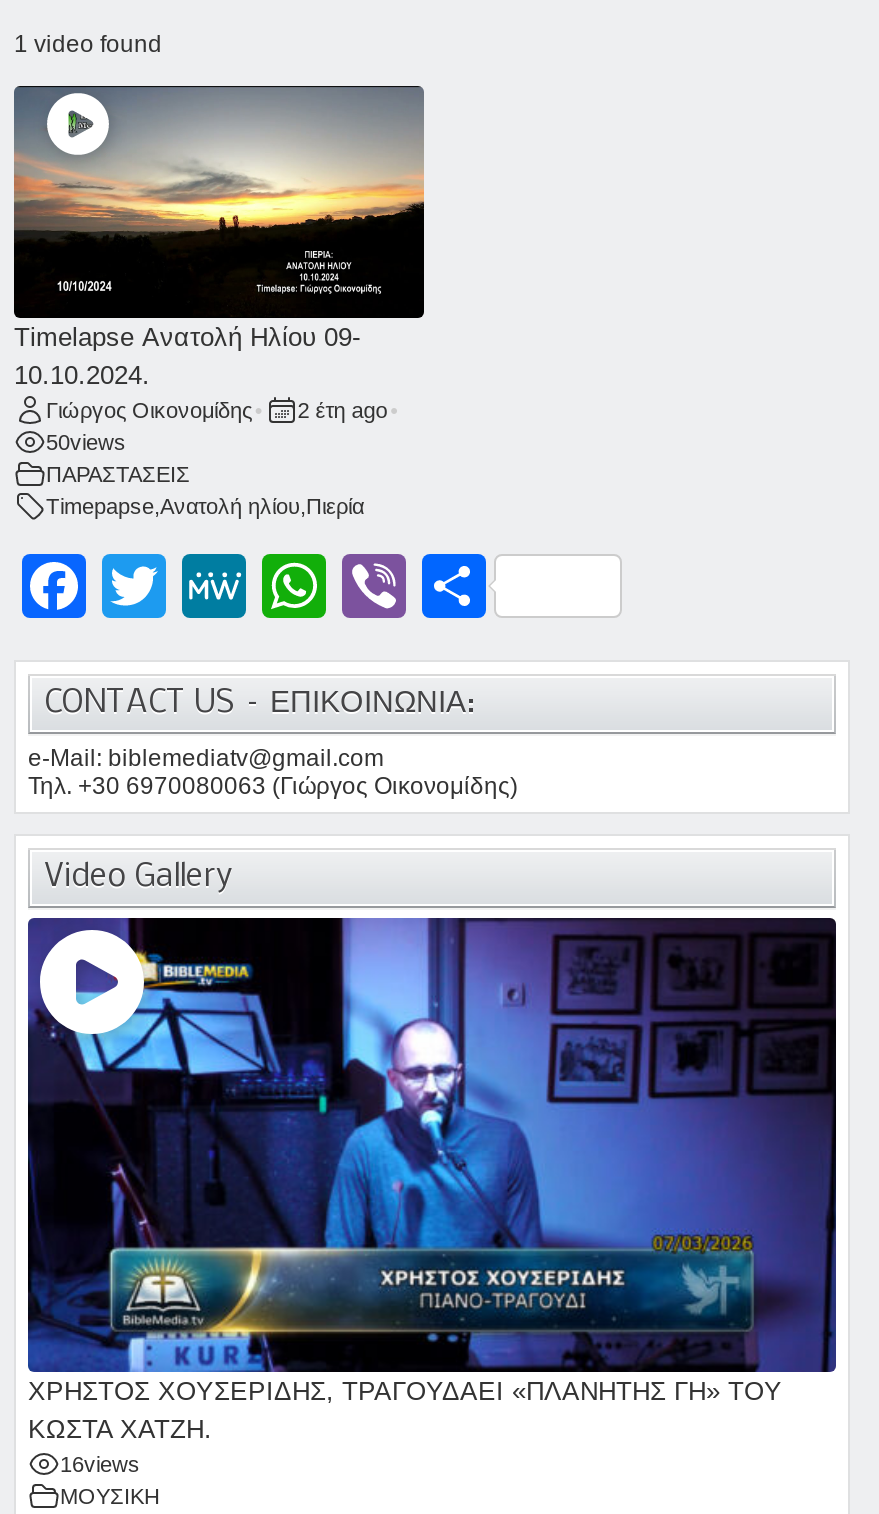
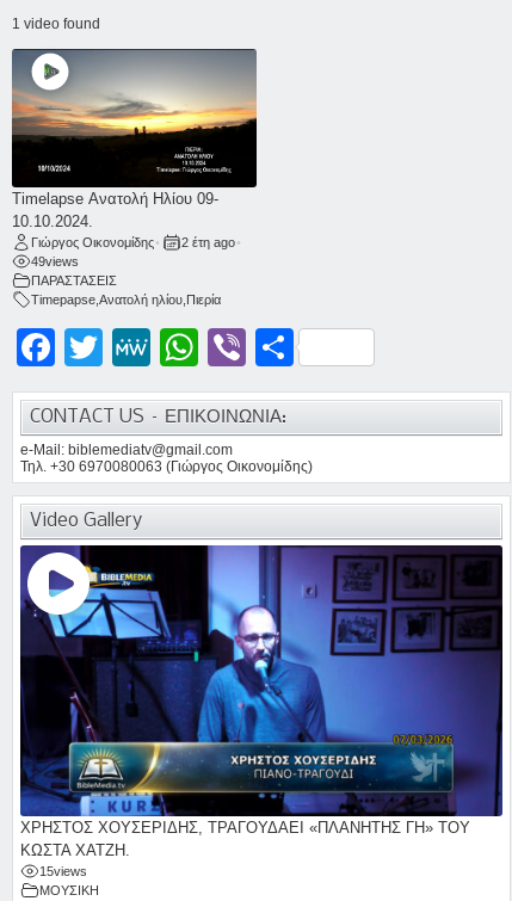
- 50views
+ 49views

- 16views
+ 15views
